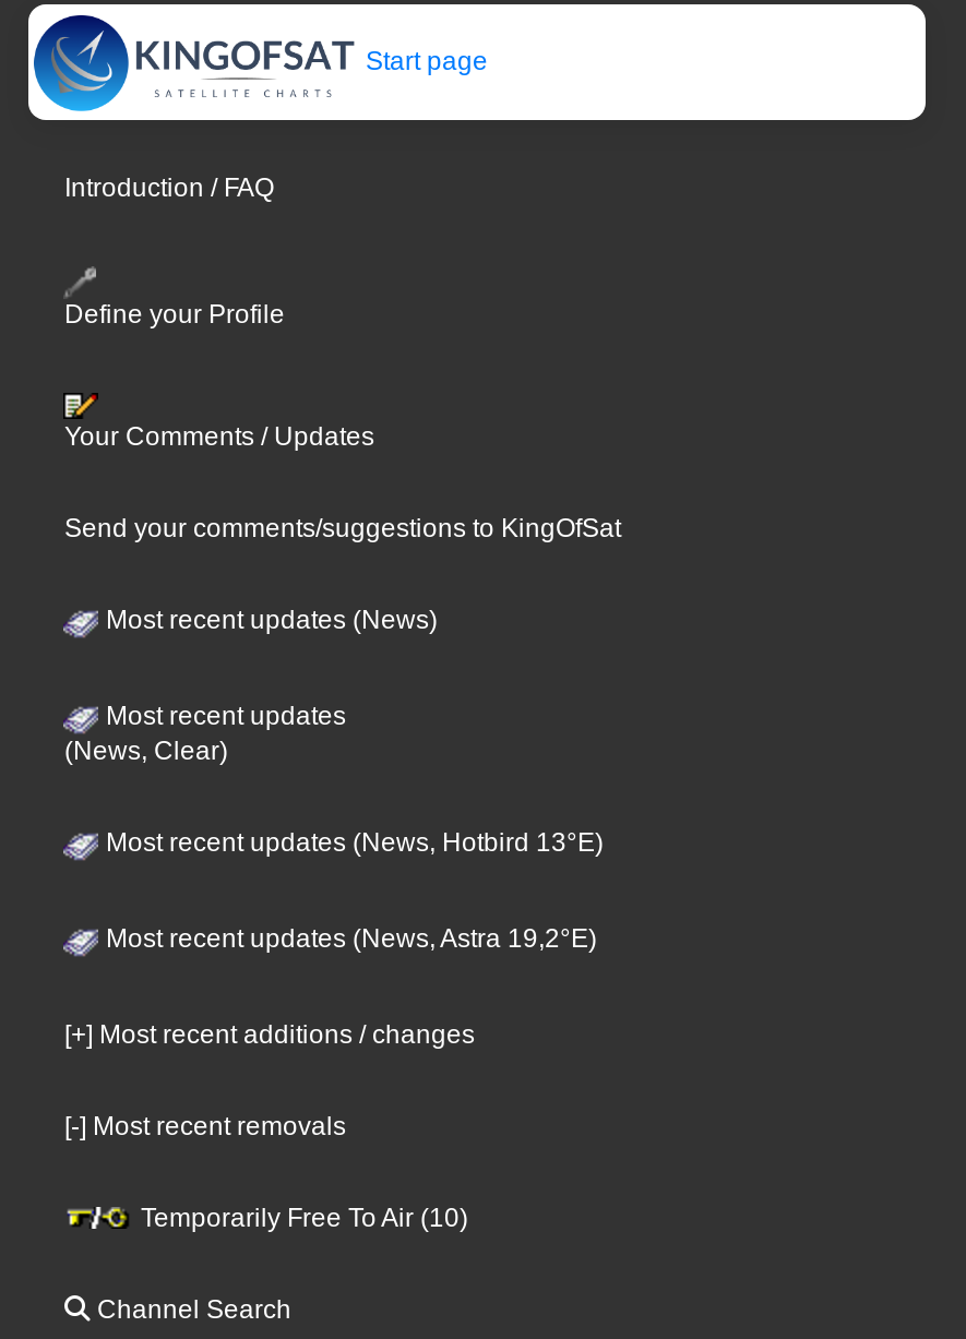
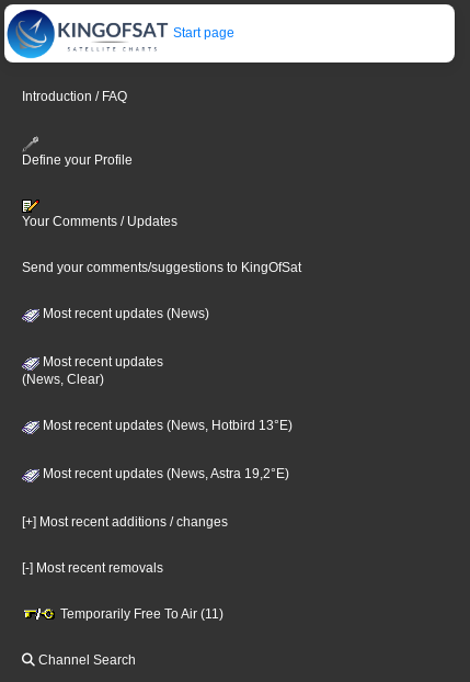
- Temporarily Free To Air (10)
+ Temporarily Free To Air (11)
